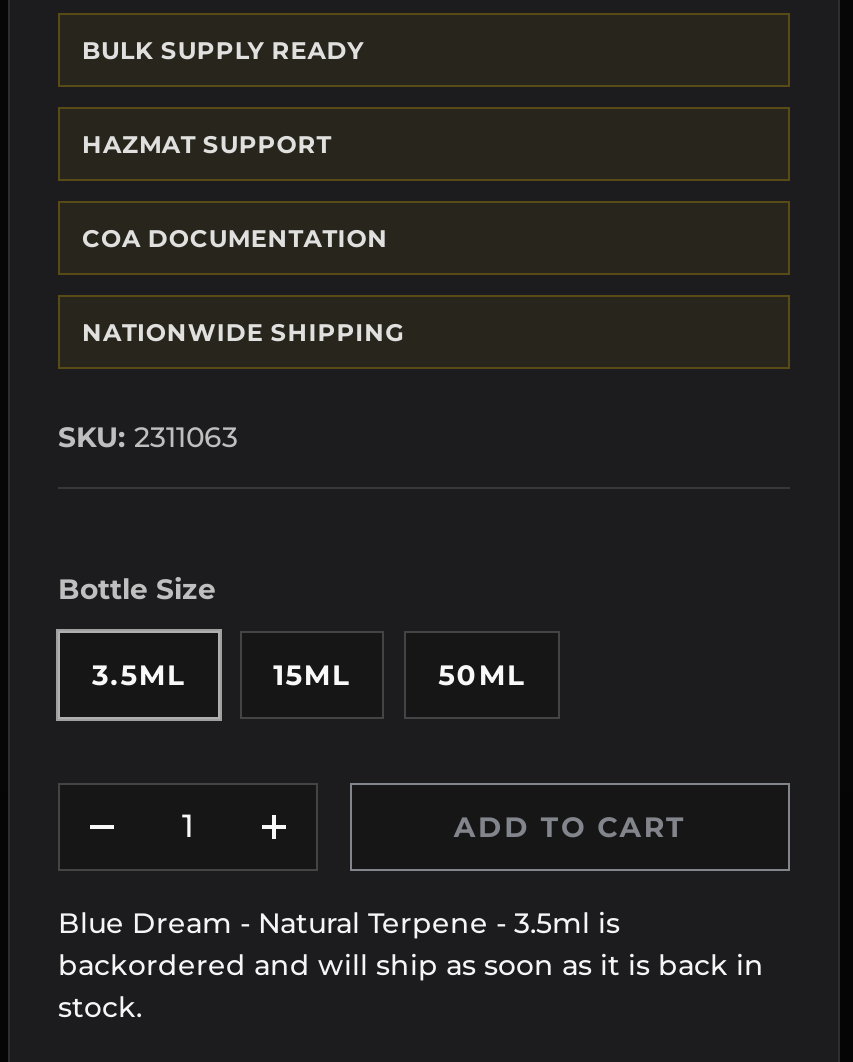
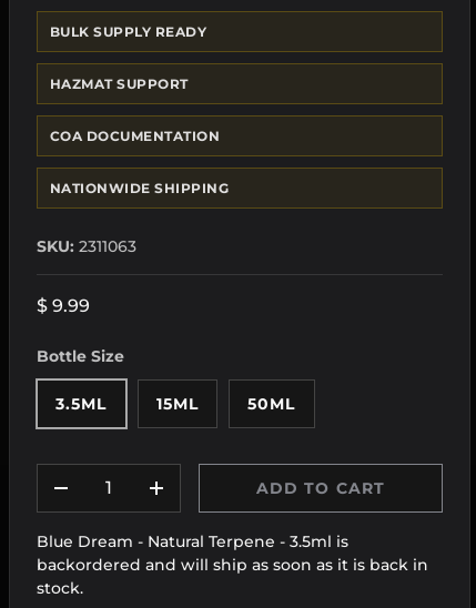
+ $ 9.99
